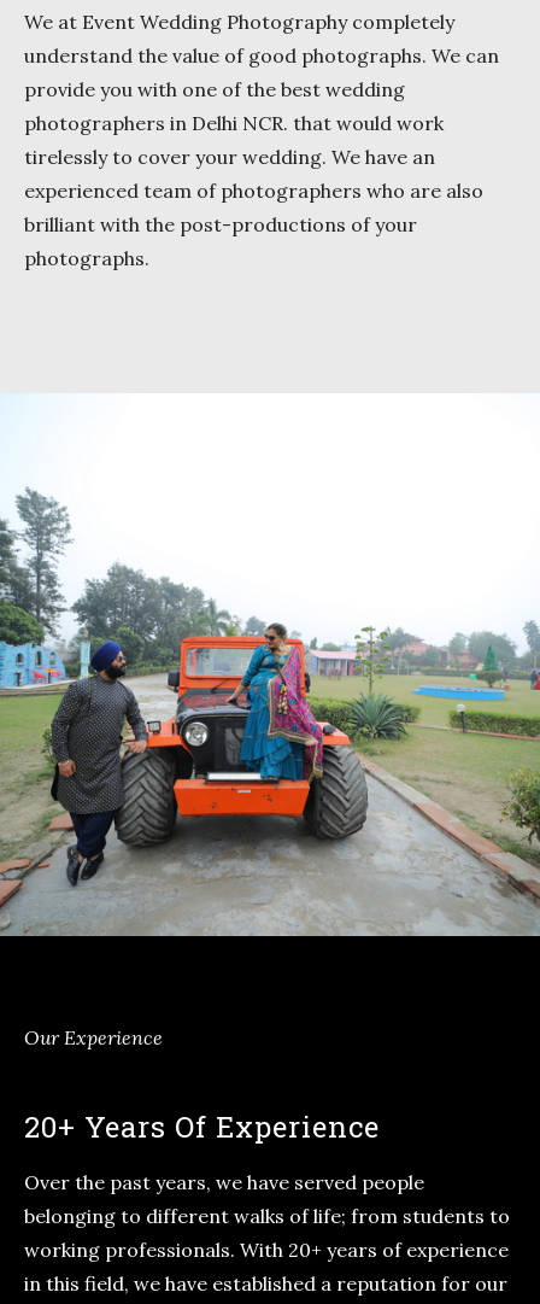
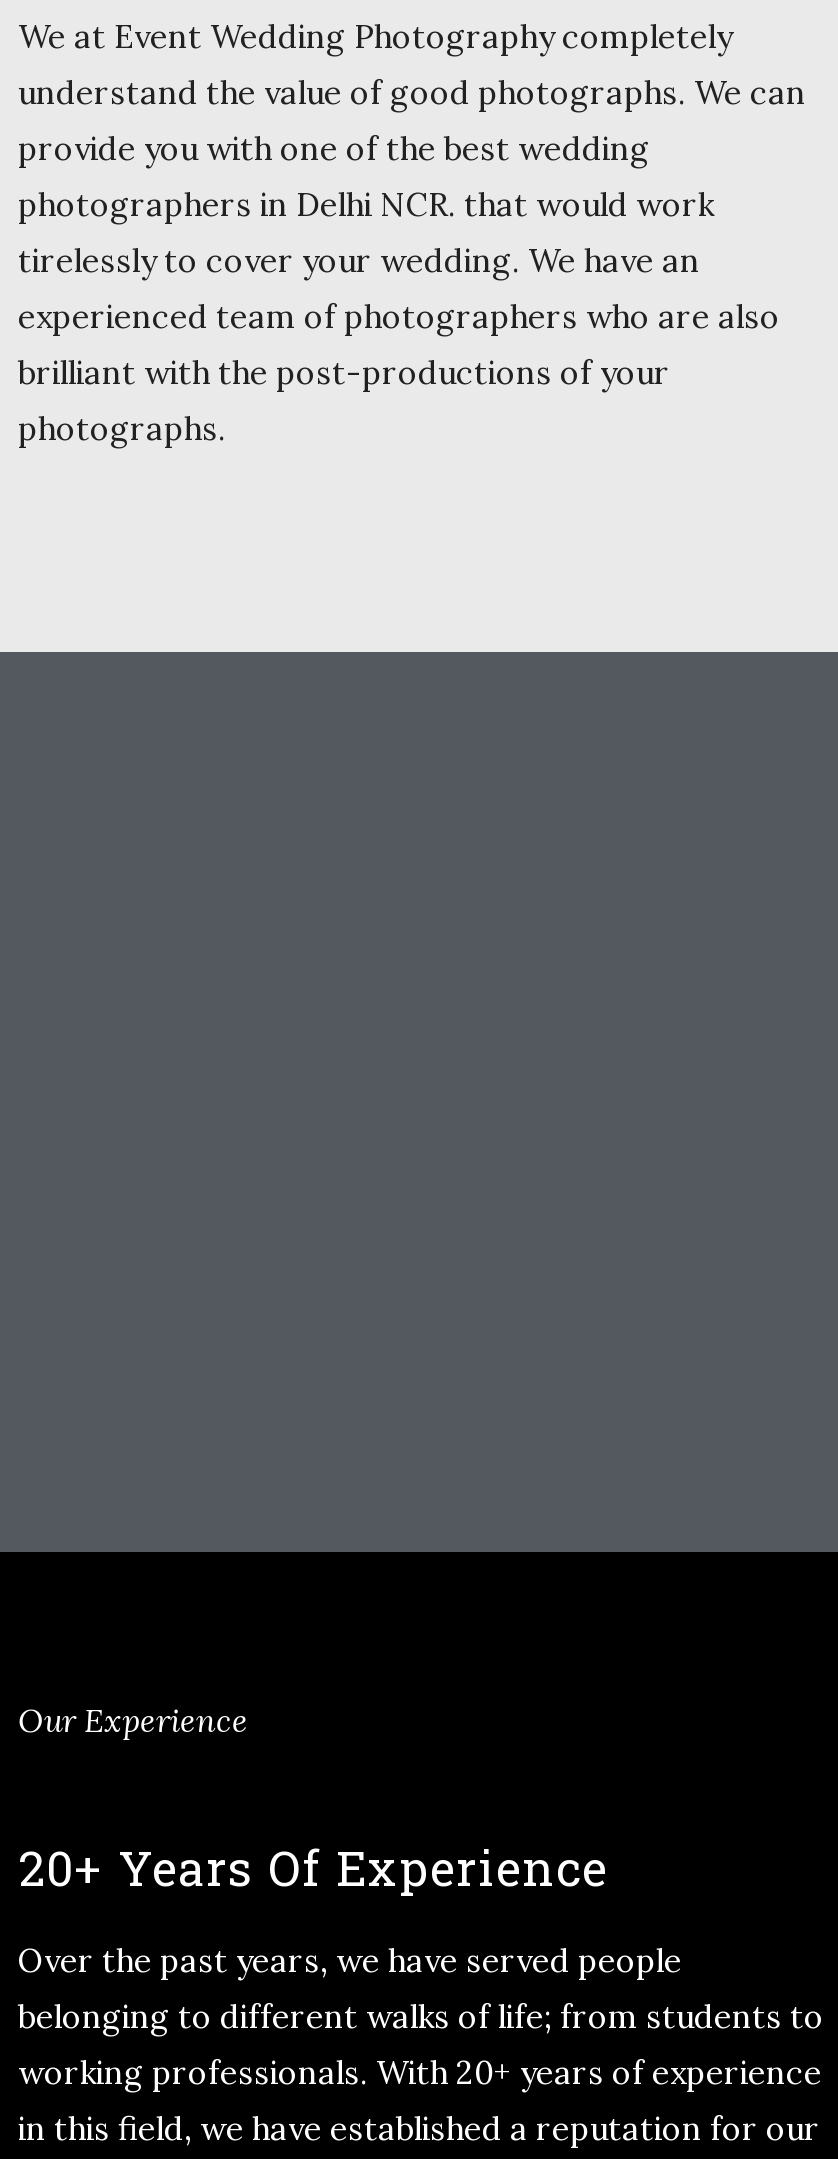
- [image]
